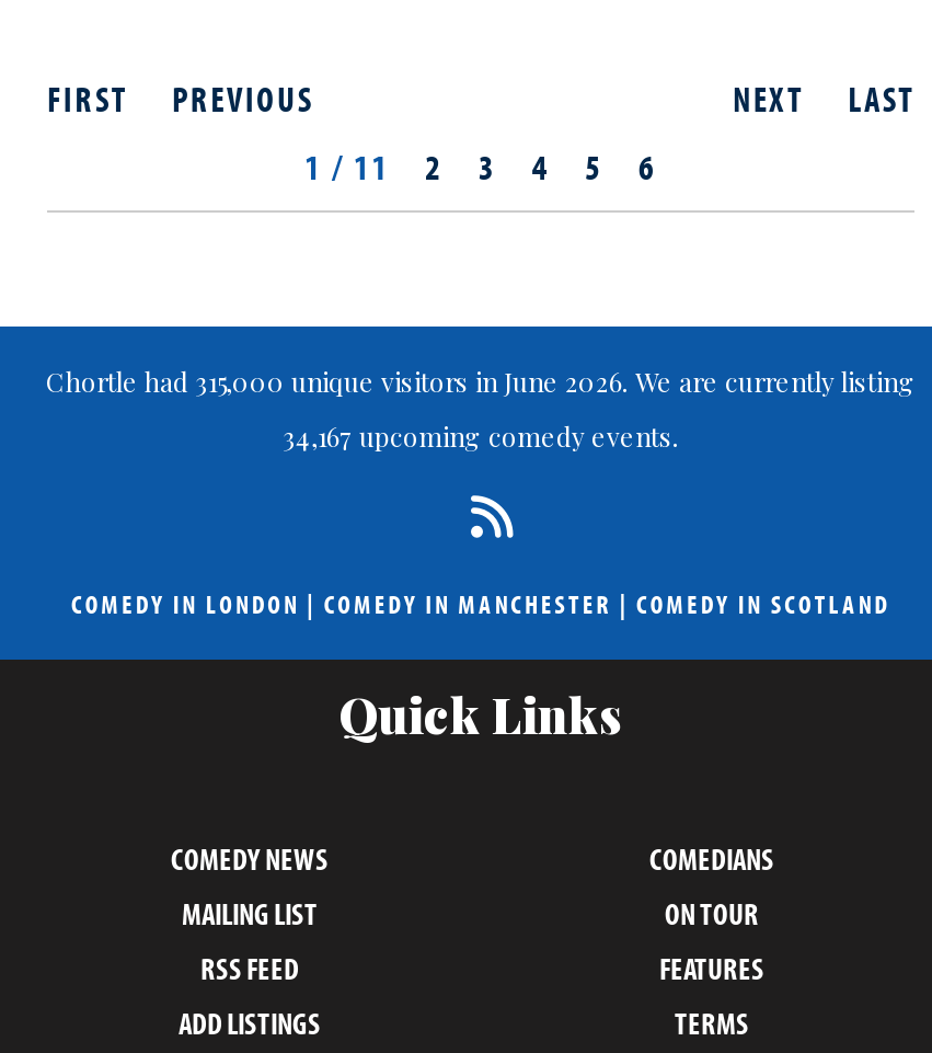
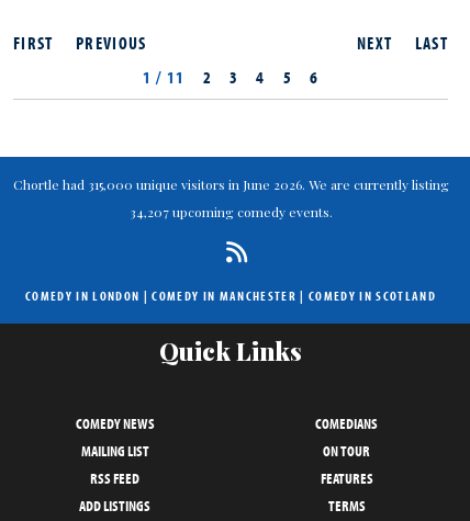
- 34,167 upcoming comedy events.
+ 34,207 upcoming comedy events.
